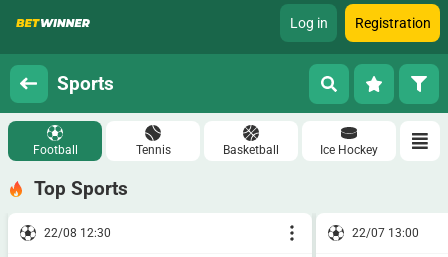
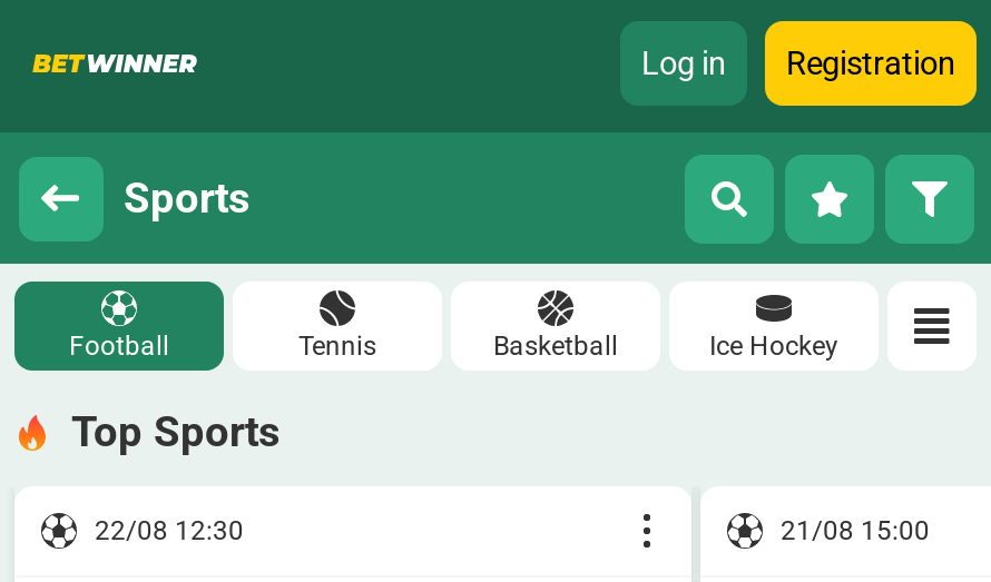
- 22/07 13:00
+ 21/08 15:00
